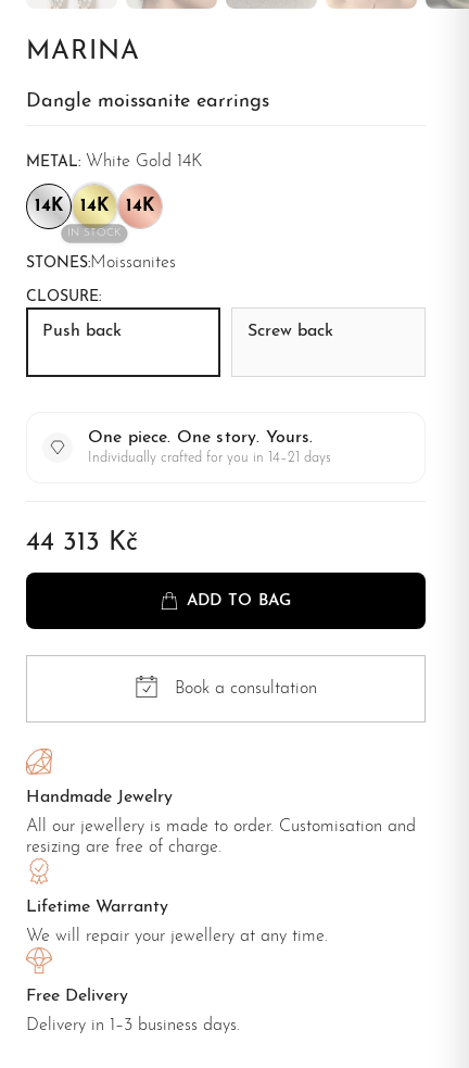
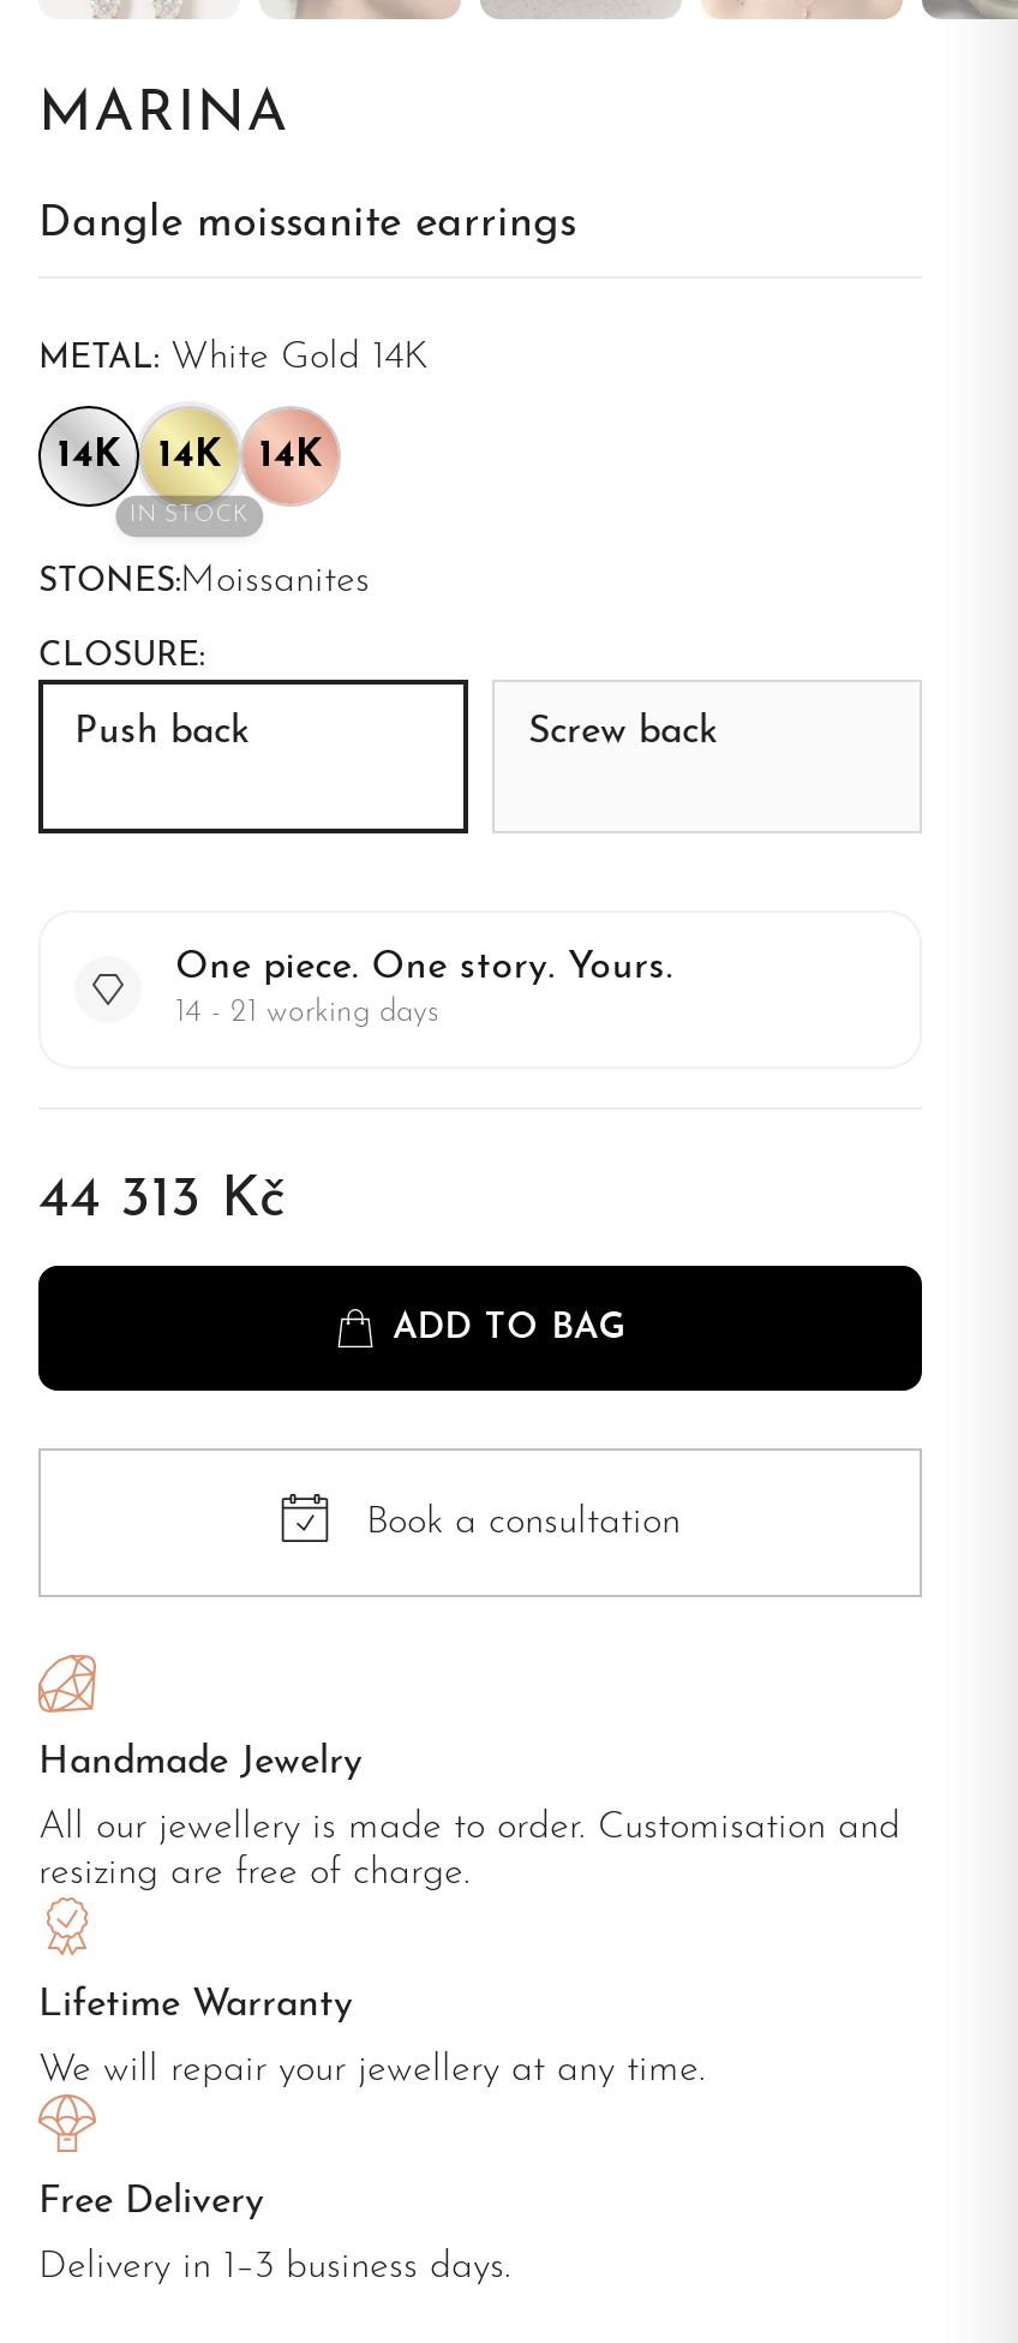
- Individually crafted for you in 14–21 days
+ 14 - 21 working days
